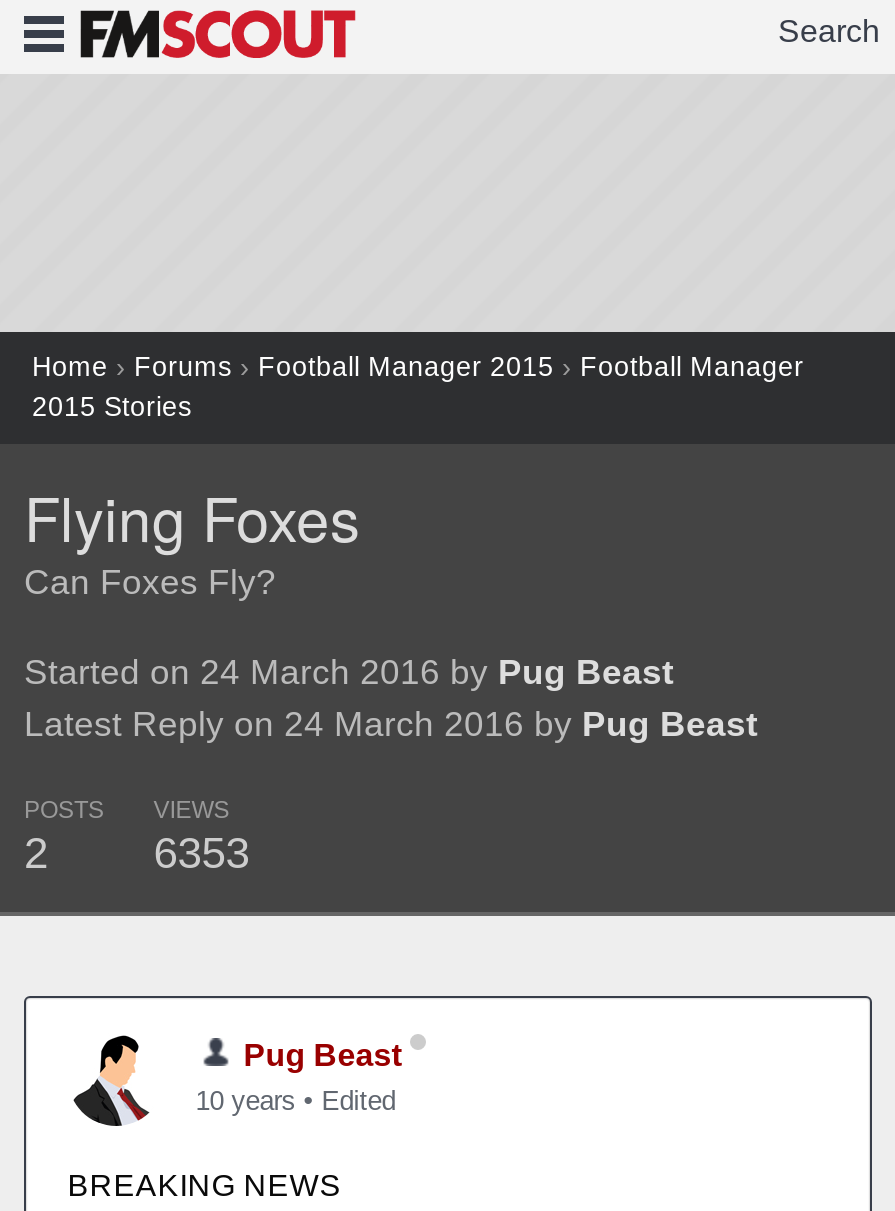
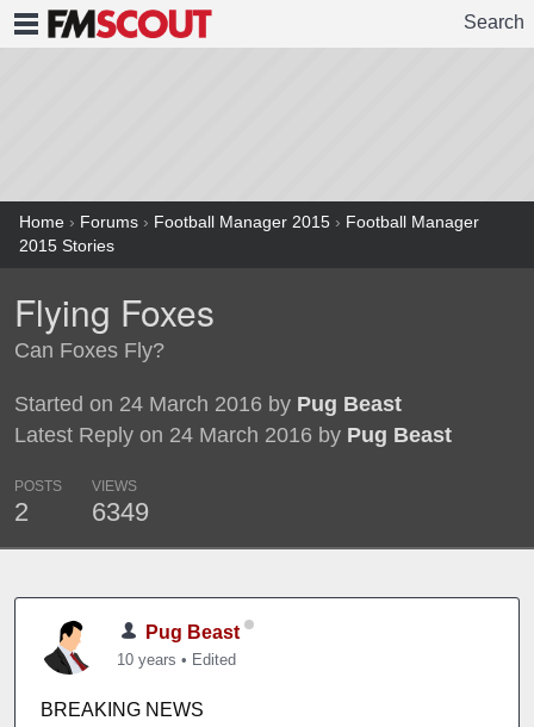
- 6353
+ 6349
